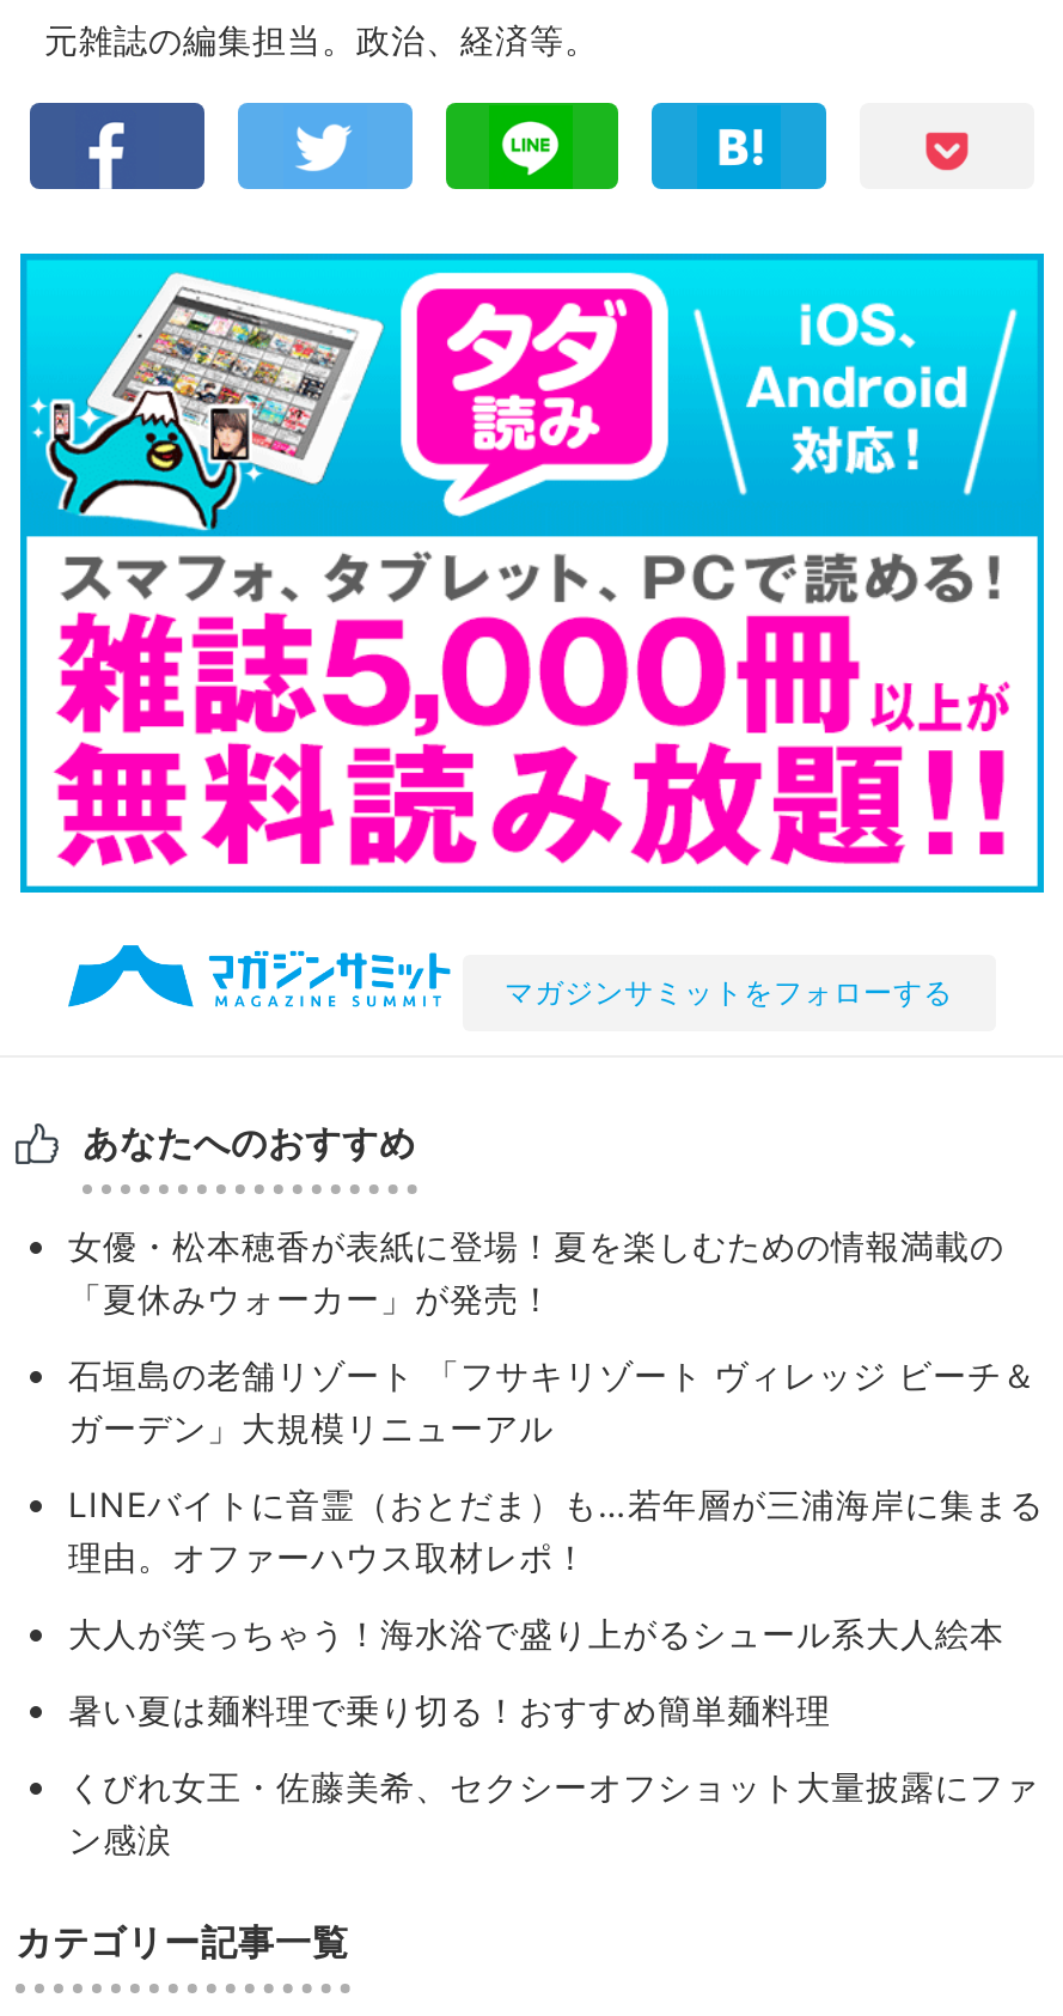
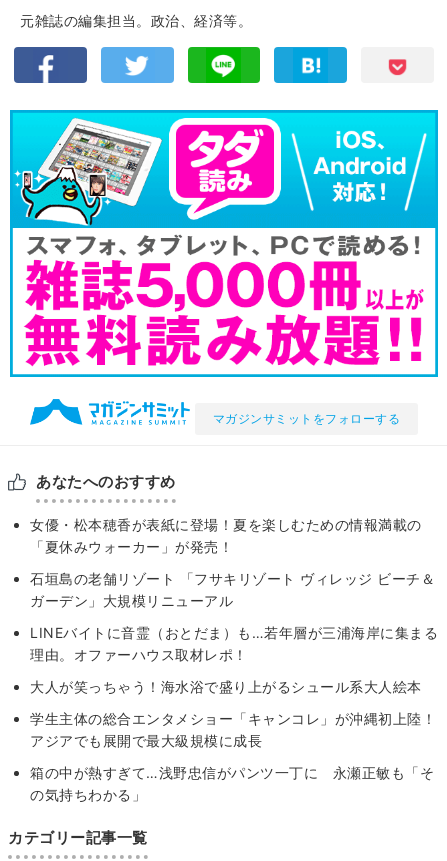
- 暑い夏は麺料理で乗り切る！おすすめ簡単麺料理
+ 学生主体の総合エンタメショー「キャンコレ」が沖縄初上陸！
+ アジアでも展開で最大級規模に成長

- くびれ女王・佐藤美希、セクシーオフショット大量披露にファ
- ン感涙
+ 箱の中が熱すぎて…浅野忠信がパンツ一丁に 永瀬正敏も「そ
+ の気持ちわかる」
